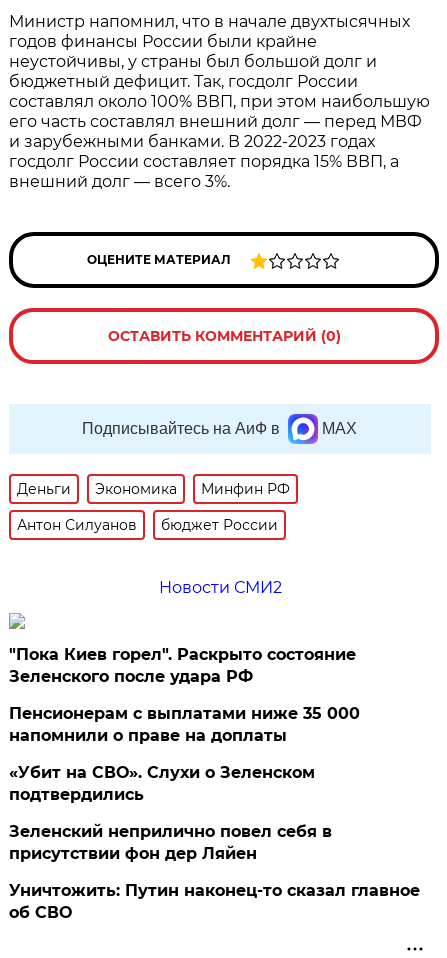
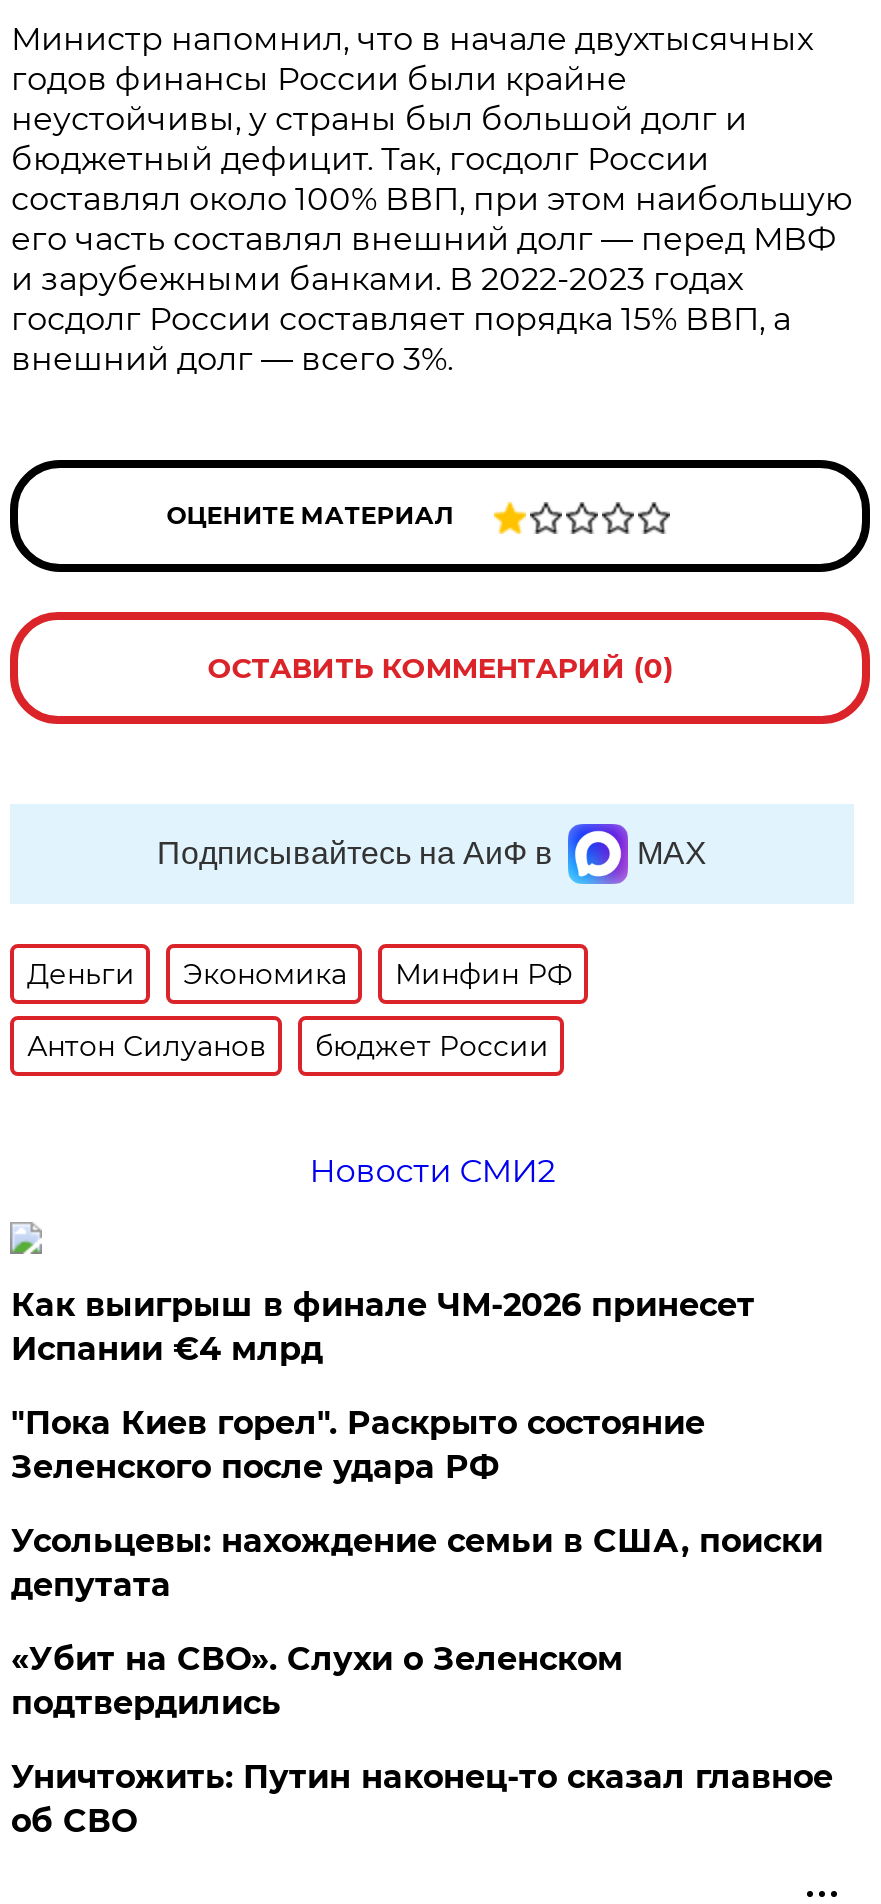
+ Как выигрыш в финале ЧМ-2026 принесет
+ Испании €4 млрд

moved down: "Пока Киев горел". Раскрыто состояние | Зеленского после удара РФ

- Пенсионерам с выплатами ниже 35 000
- напомнили о праве на доплаты
+ Усольцевы: нахождение семьи в США, поиски
+ депутата

moved down: «Убит на СВО». Слухи о Зеленском | подтвердились

- Зеленский неприлично повел cебя в
- присутствии фон дер Ляйен
